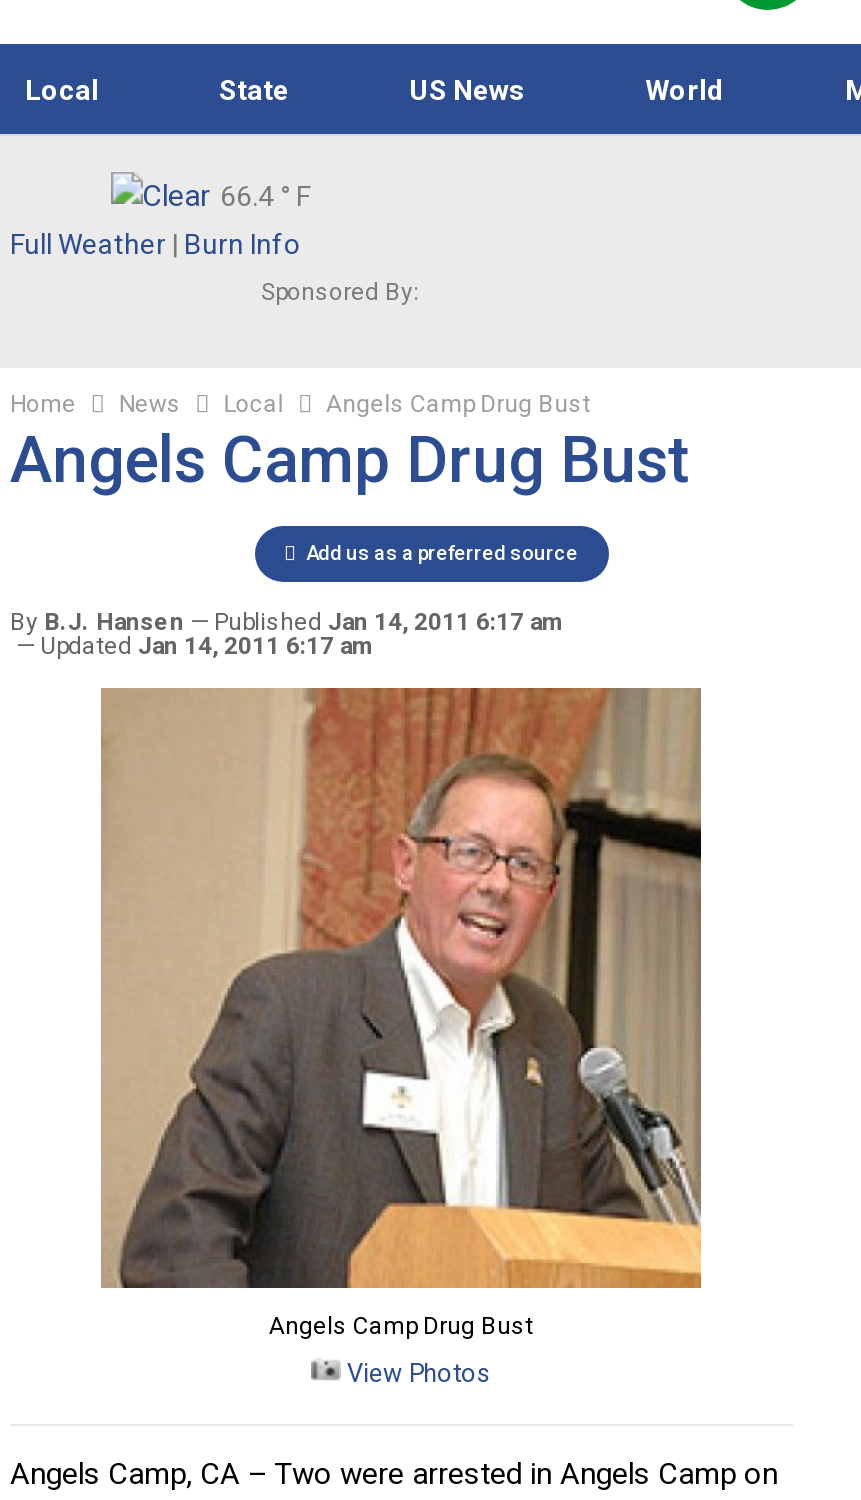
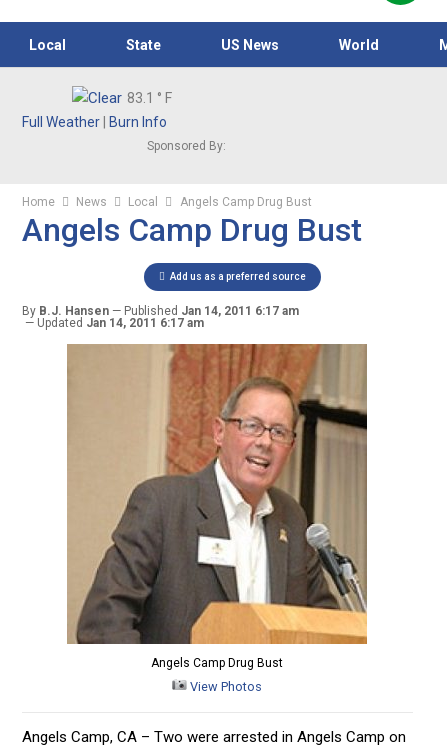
- 66.4 ° F
+ 83.1 ° F
